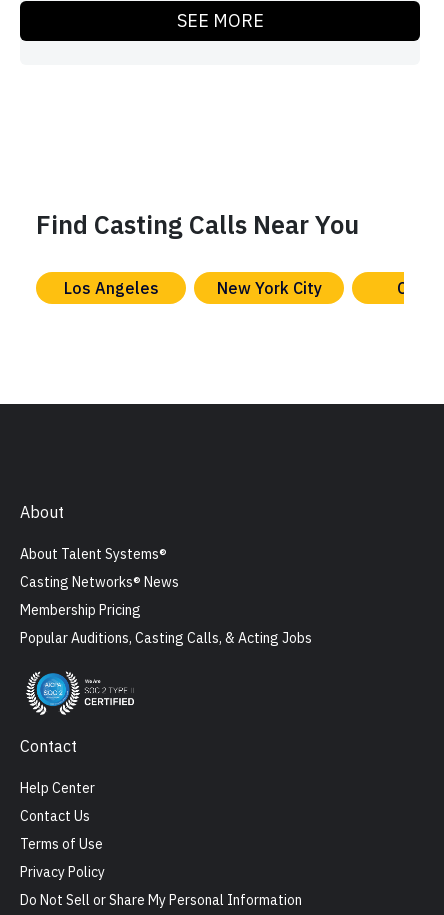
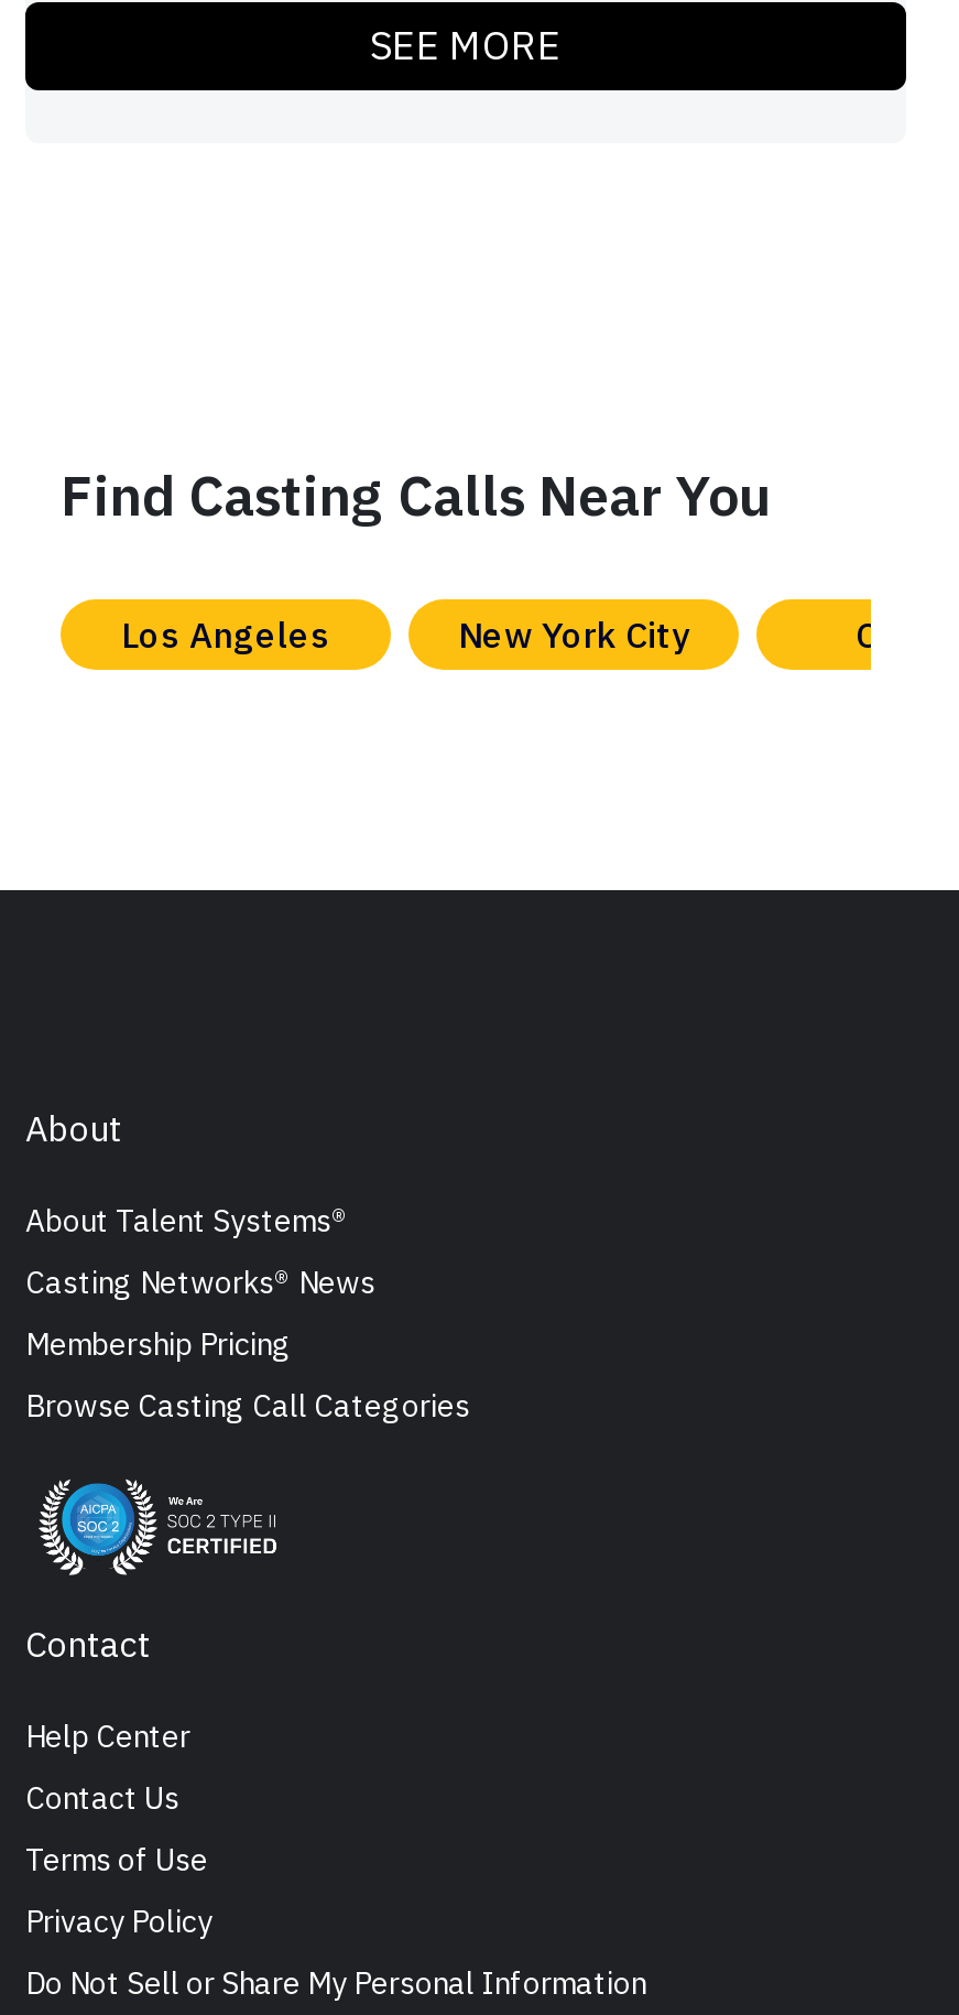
- Popular Auditions, Casting Calls, & Acting Jobs
+ Browse Casting Call Categories
